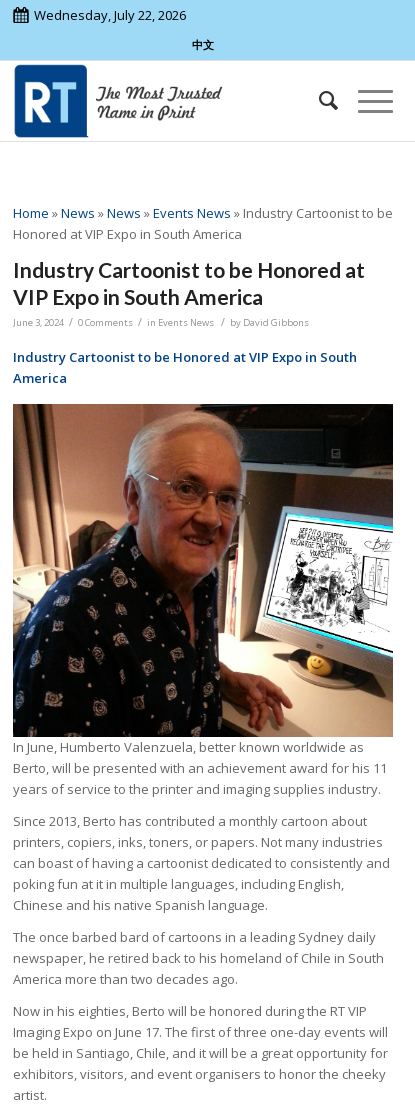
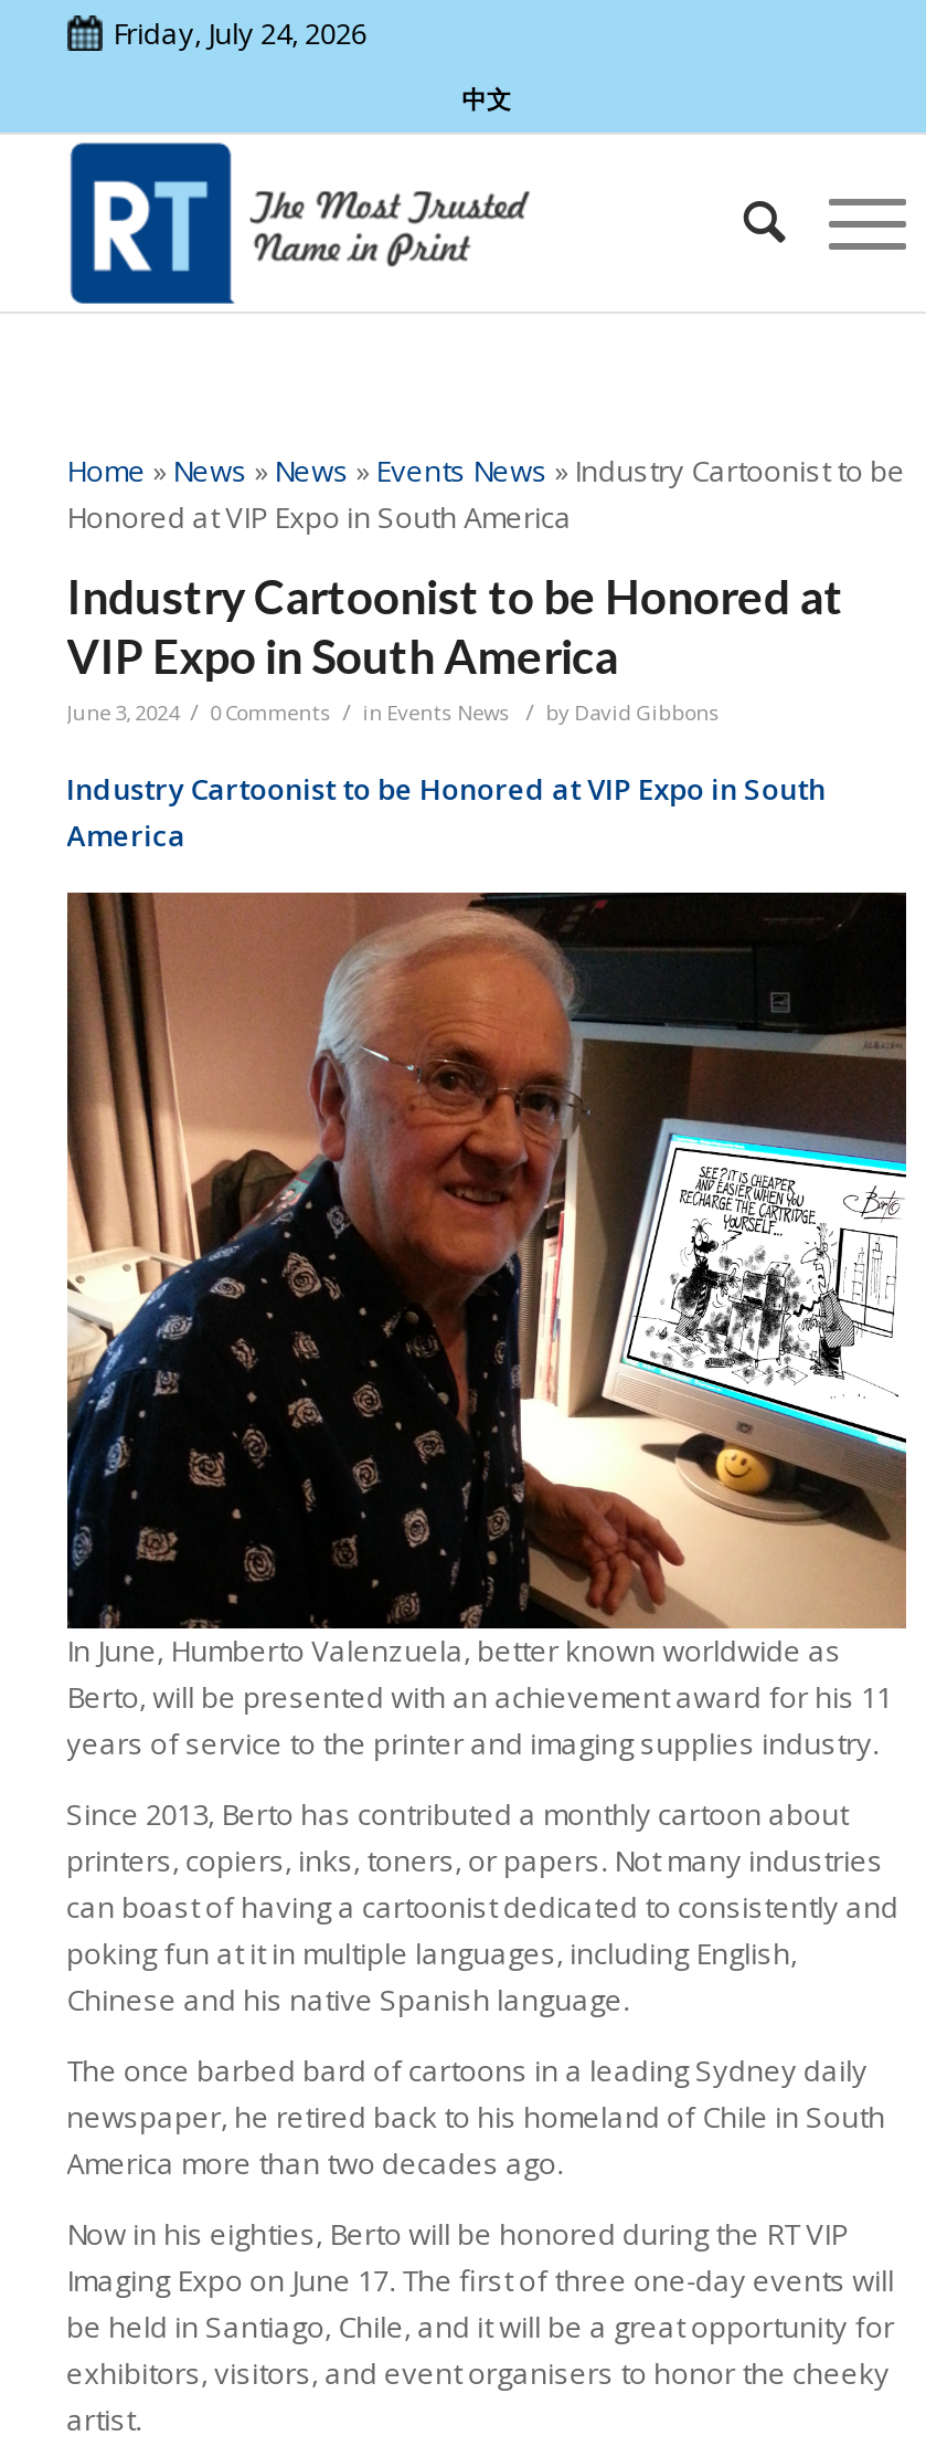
- Wednesday, July 22, 2026
+ Friday, July 24, 2026
